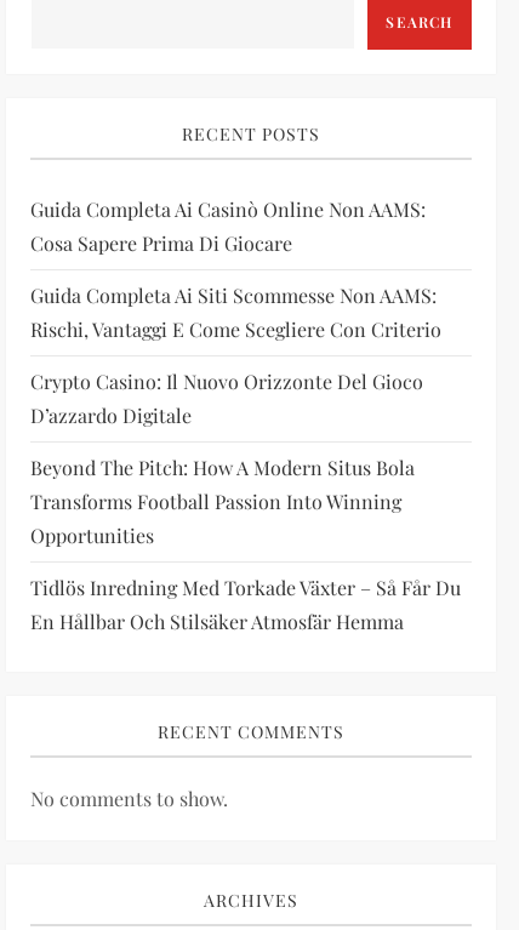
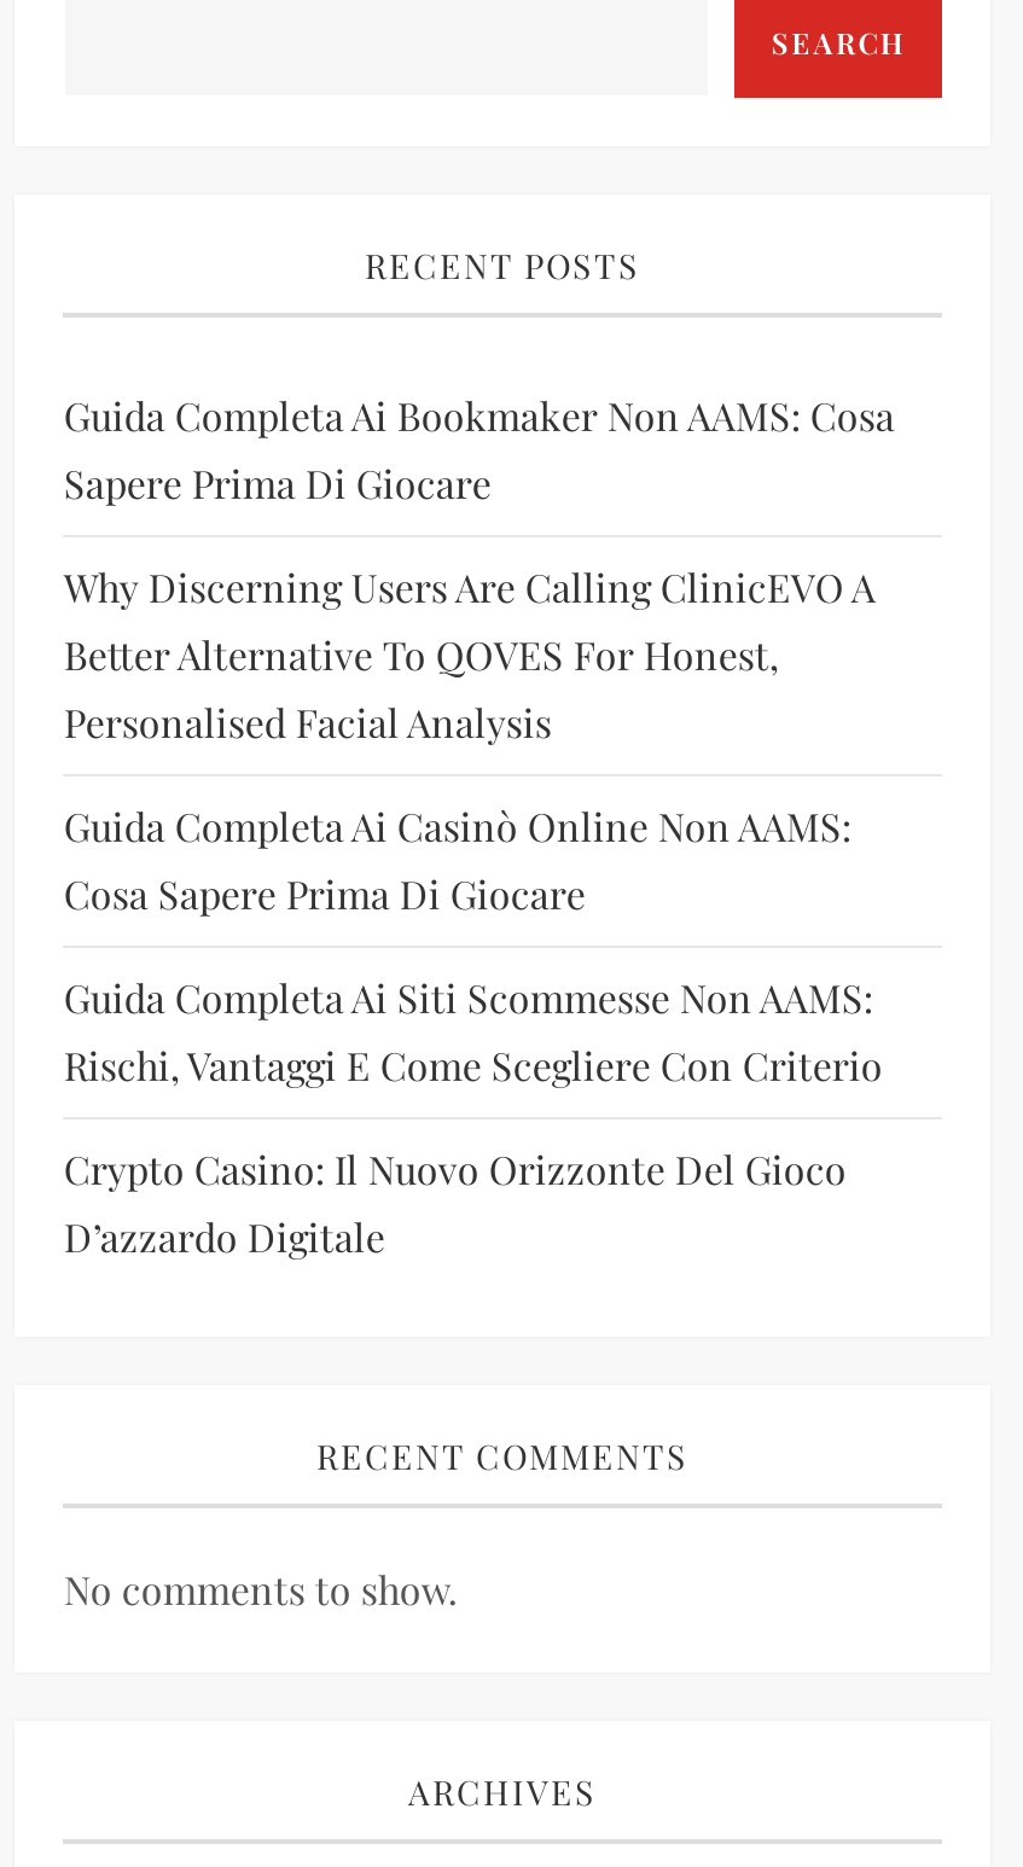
+ Guida Completa Ai Bookmaker Non AAMS: Cosa
+ Sapere Prima Di Giocare
+ Why Discerning Users Are Calling ClinicEVO A
+ Better Alternative To QOVES For Honest,
+ Personalised Facial Analysis

moved down: Guida Completa Ai Casinò Online Non AAMS: | Cosa Sapere Prima Di Giocare | Guida Completa Ai Siti Scommesse Non AAMS: | Rischi, Vantaggi E Come Scegliere Con Criterio | Crypto Casino: Il Nuovo Orizzonte Del Gioco | D’azzardo Digitale

- Beyond The Pitch: How A Modern Situs Bola
- Transforms Football Passion Into Winning
- Opportunities
- Tidlös Inredning Med Torkade Växter – Så Får Du
- En Hållbar Och Stilsäker Atmosfär Hemma
